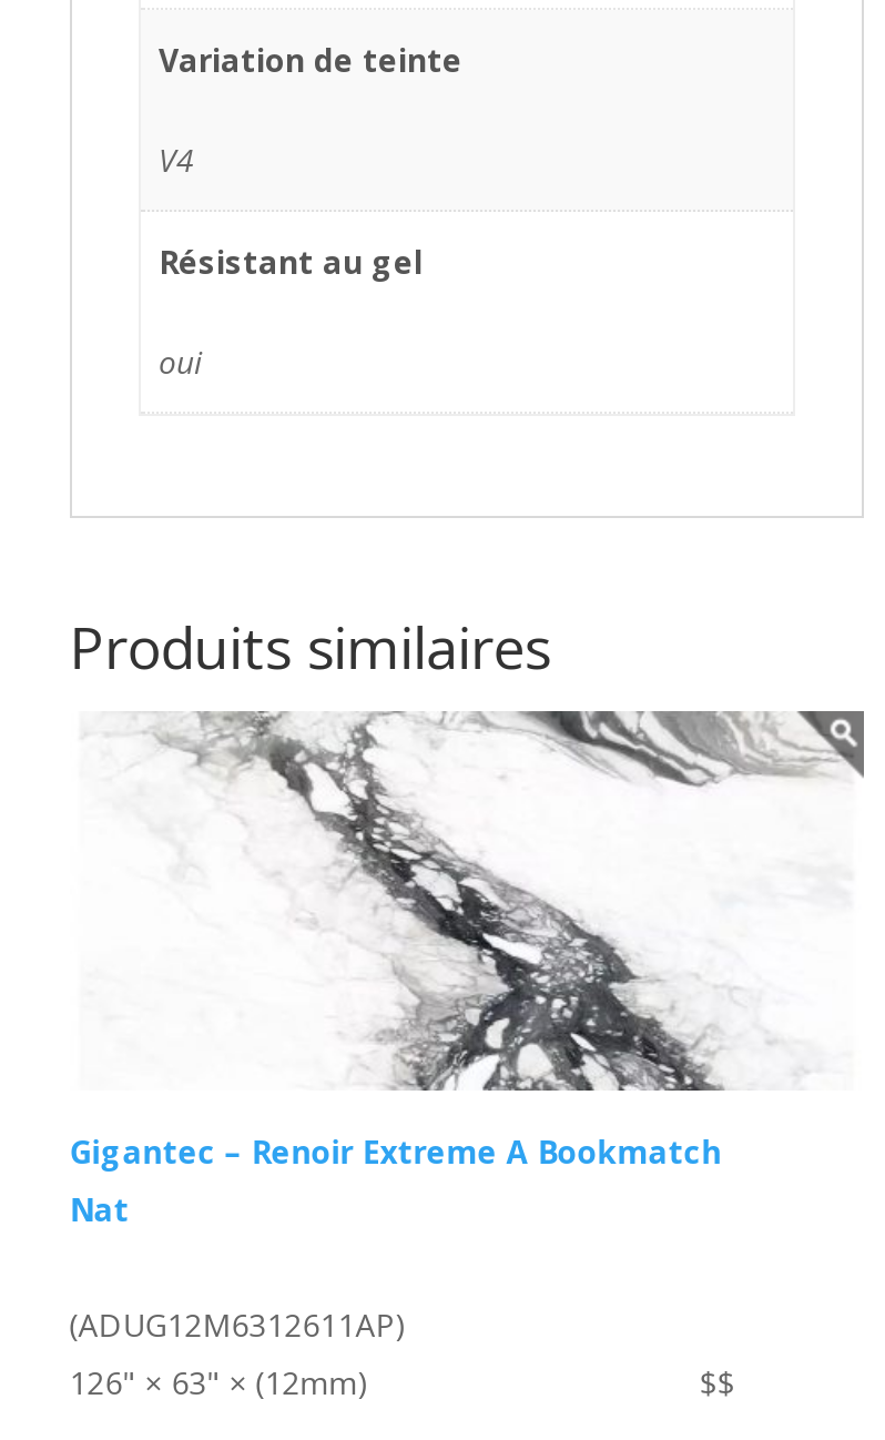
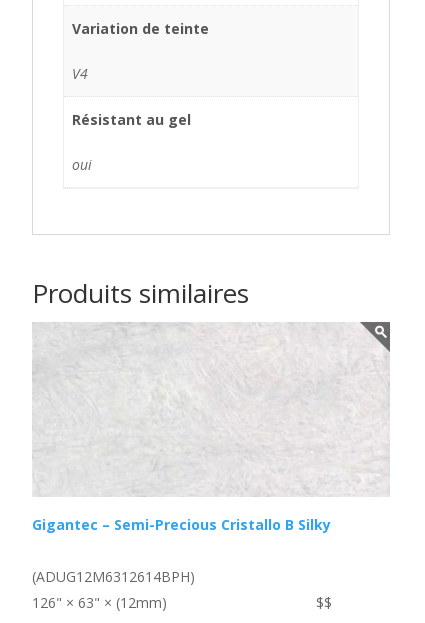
- [image]

- Gigantec – Renoir Extreme A Bookmatch
- Nat
+ Gigantec – Semi-Precious Cristallo B Silky

- (ADUG12M6312611AP)
+ (ADUG12M6312614BPH)
